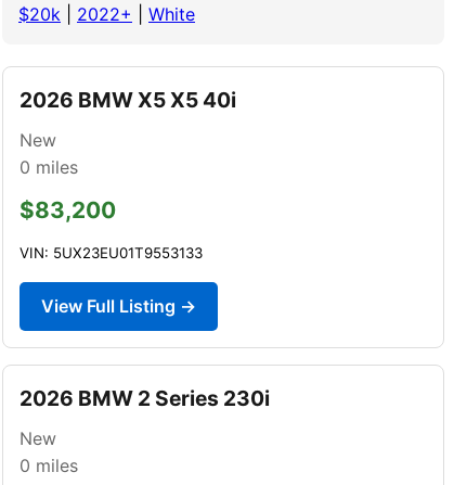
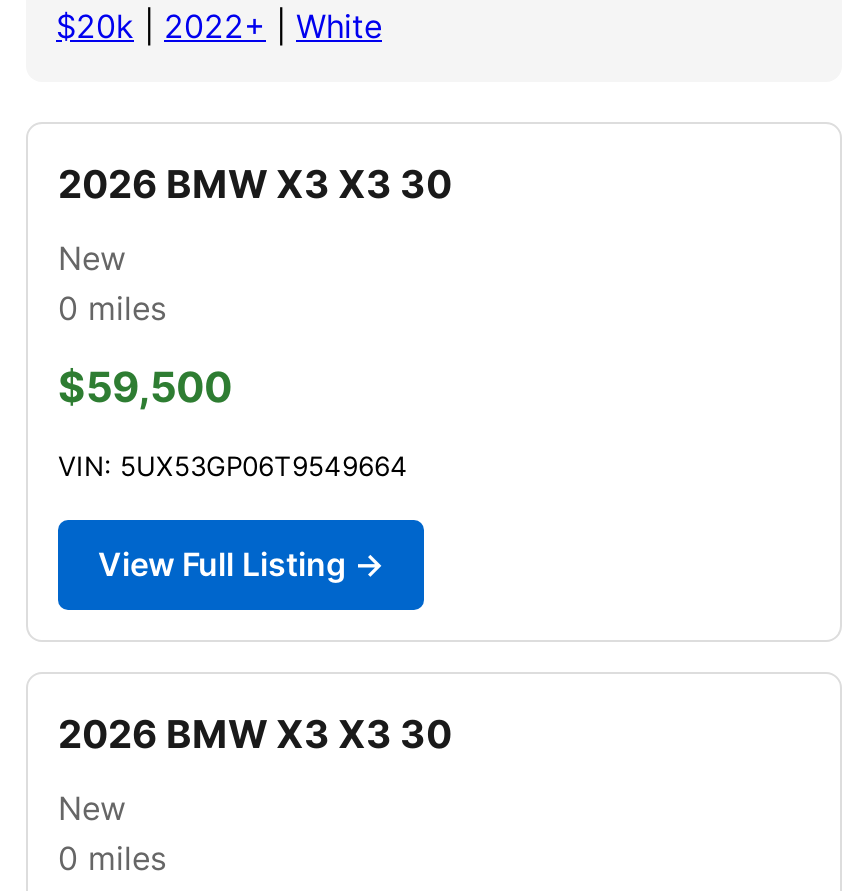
- 2026 BMW X5 X5 40i
+ 2026 BMW X3 X3 30

- $83,200
+ $59,500

- VIN: 5UX23EU01T9553133
+ VIN: 5UX53GP06T9549664

- 2026 BMW 2 Series 230i
+ 2026 BMW X3 X3 30
